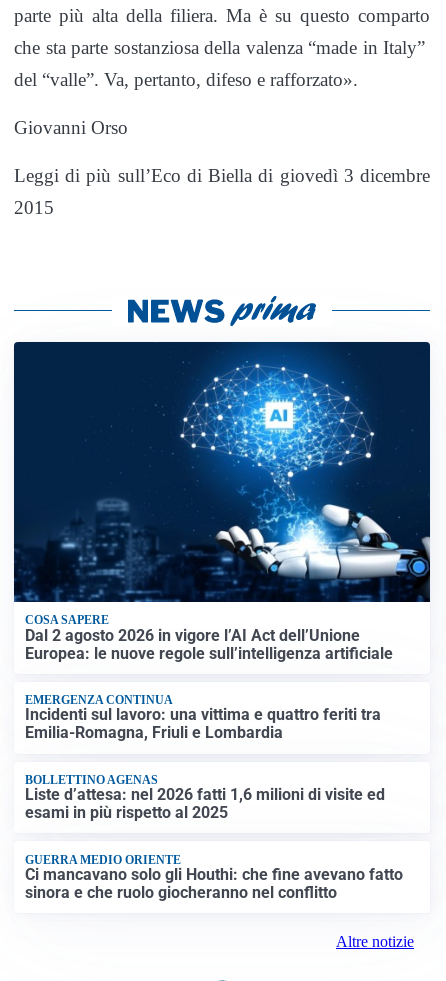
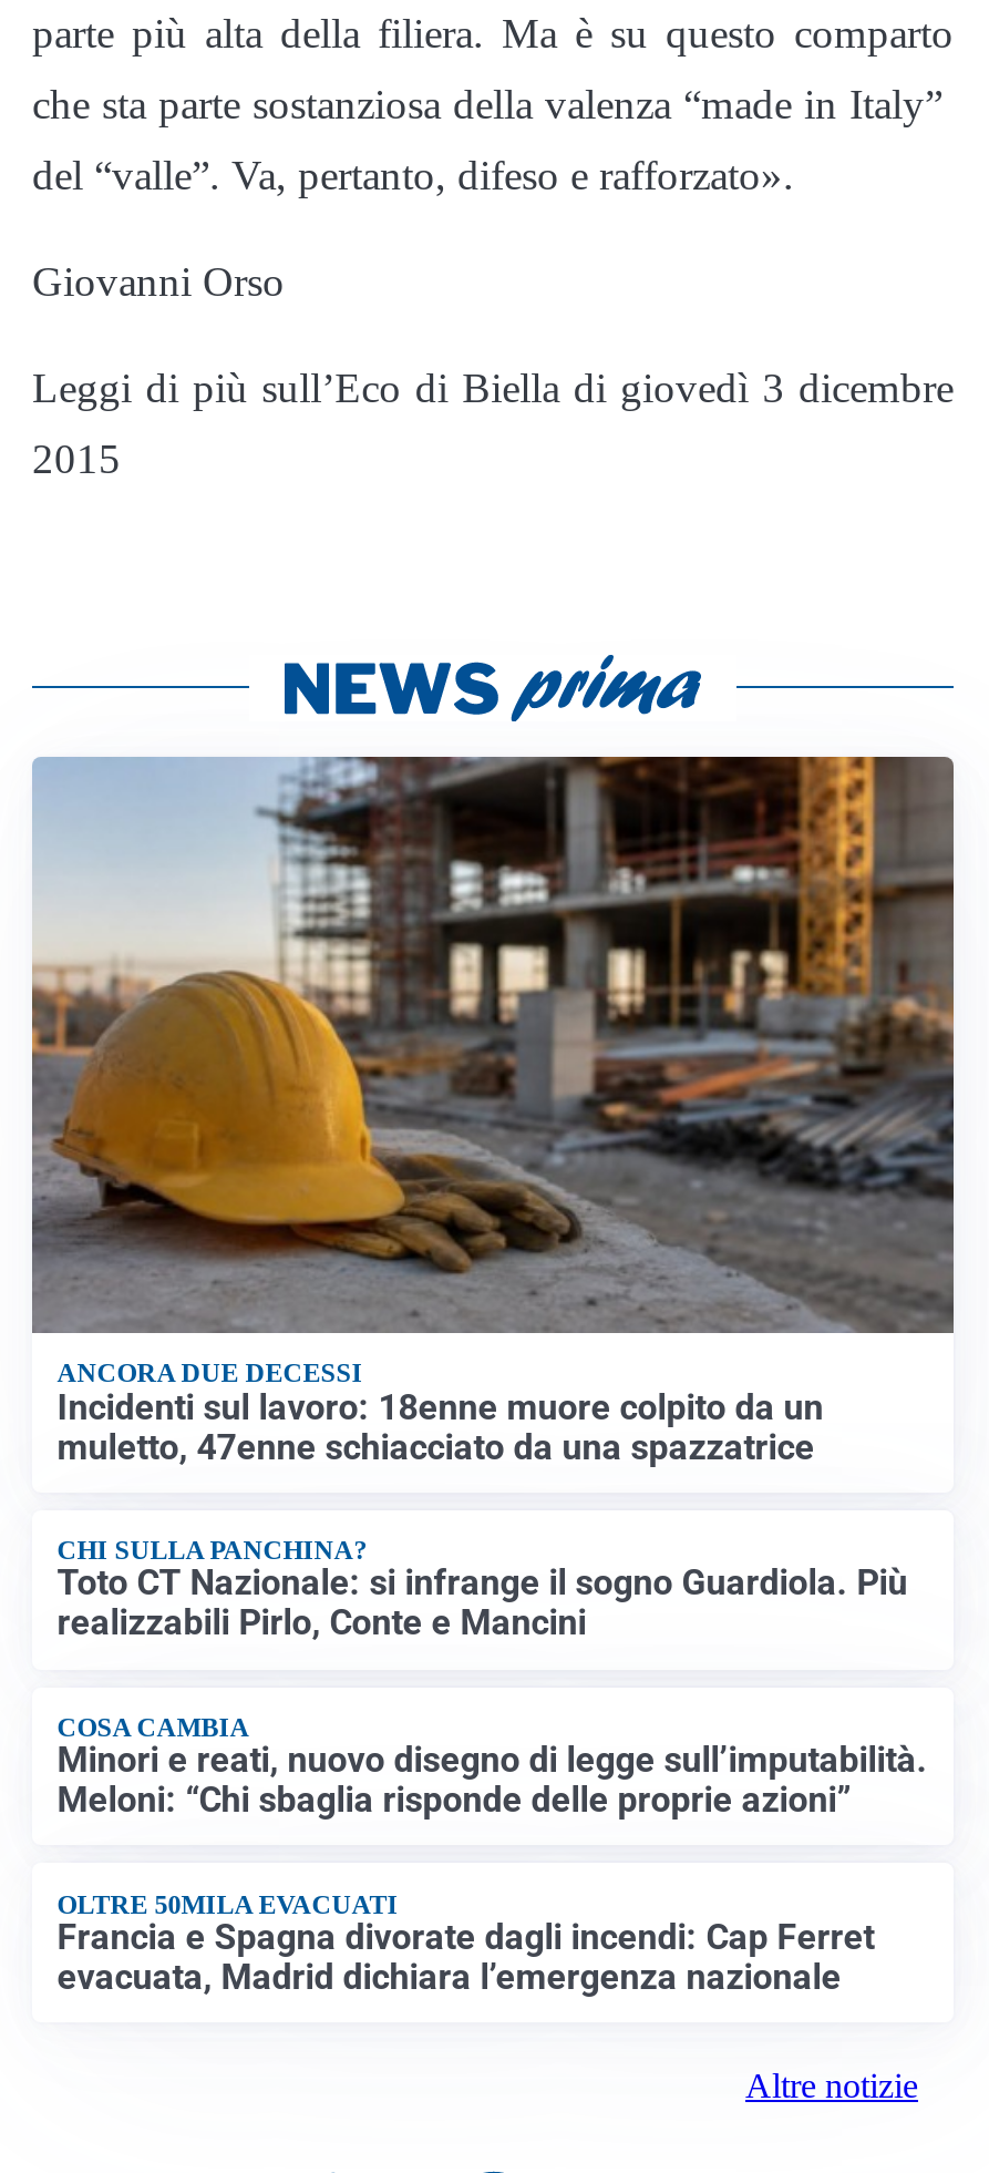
- [image]
- COSA SAPERE
- Dal 2 agosto 2026 in vigore l’AI Act dell’Unione
- Europea: le nuove regole sull’intelligenza artificiale
+ [image]
+ ANCORA DUE DECESSI
+ Incidenti sul lavoro: 18enne muore colpito da un
+ muletto, 47enne schiacciato da una spazzatrice

- EMERGENZA CONTINUA
- Incidenti sul lavoro: una vittima e quattro feriti tra
- Emilia-Romagna, Friuli e Lombardia
+ CHI SULLA PANCHINA?
+ Toto CT Nazionale: si infrange il sogno Guardiola. Più
+ realizzabili Pirlo, Conte e Mancini

- BOLLETTINO AGENAS
- Liste d’attesa: nel 2026 fatti 1,6 milioni di visite ed
- esami in più rispetto al 2025
+ COSA CAMBIA
+ Minori e reati, nuovo disegno di legge sull’imputabilità.
+ Meloni: “Chi sbaglia risponde delle proprie azioni”

- GUERRA MEDIO ORIENTE
- Ci mancavano solo gli Houthi: che fine avevano fatto
- sinora e che ruolo giocheranno nel conflitto
+ OLTRE 50MILA EVACUATI
+ Francia e Spagna divorate dagli incendi: Cap Ferret
+ evacuata, Madrid dichiara l’emergenza nazionale
